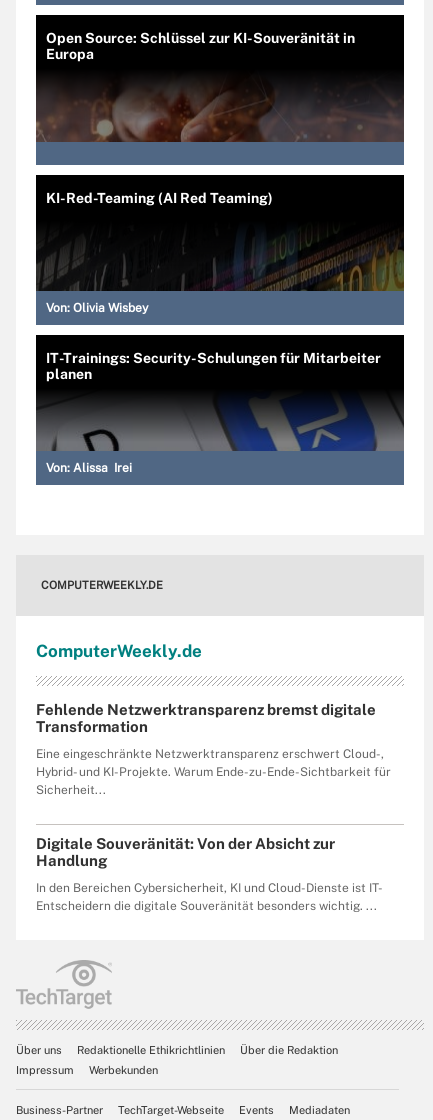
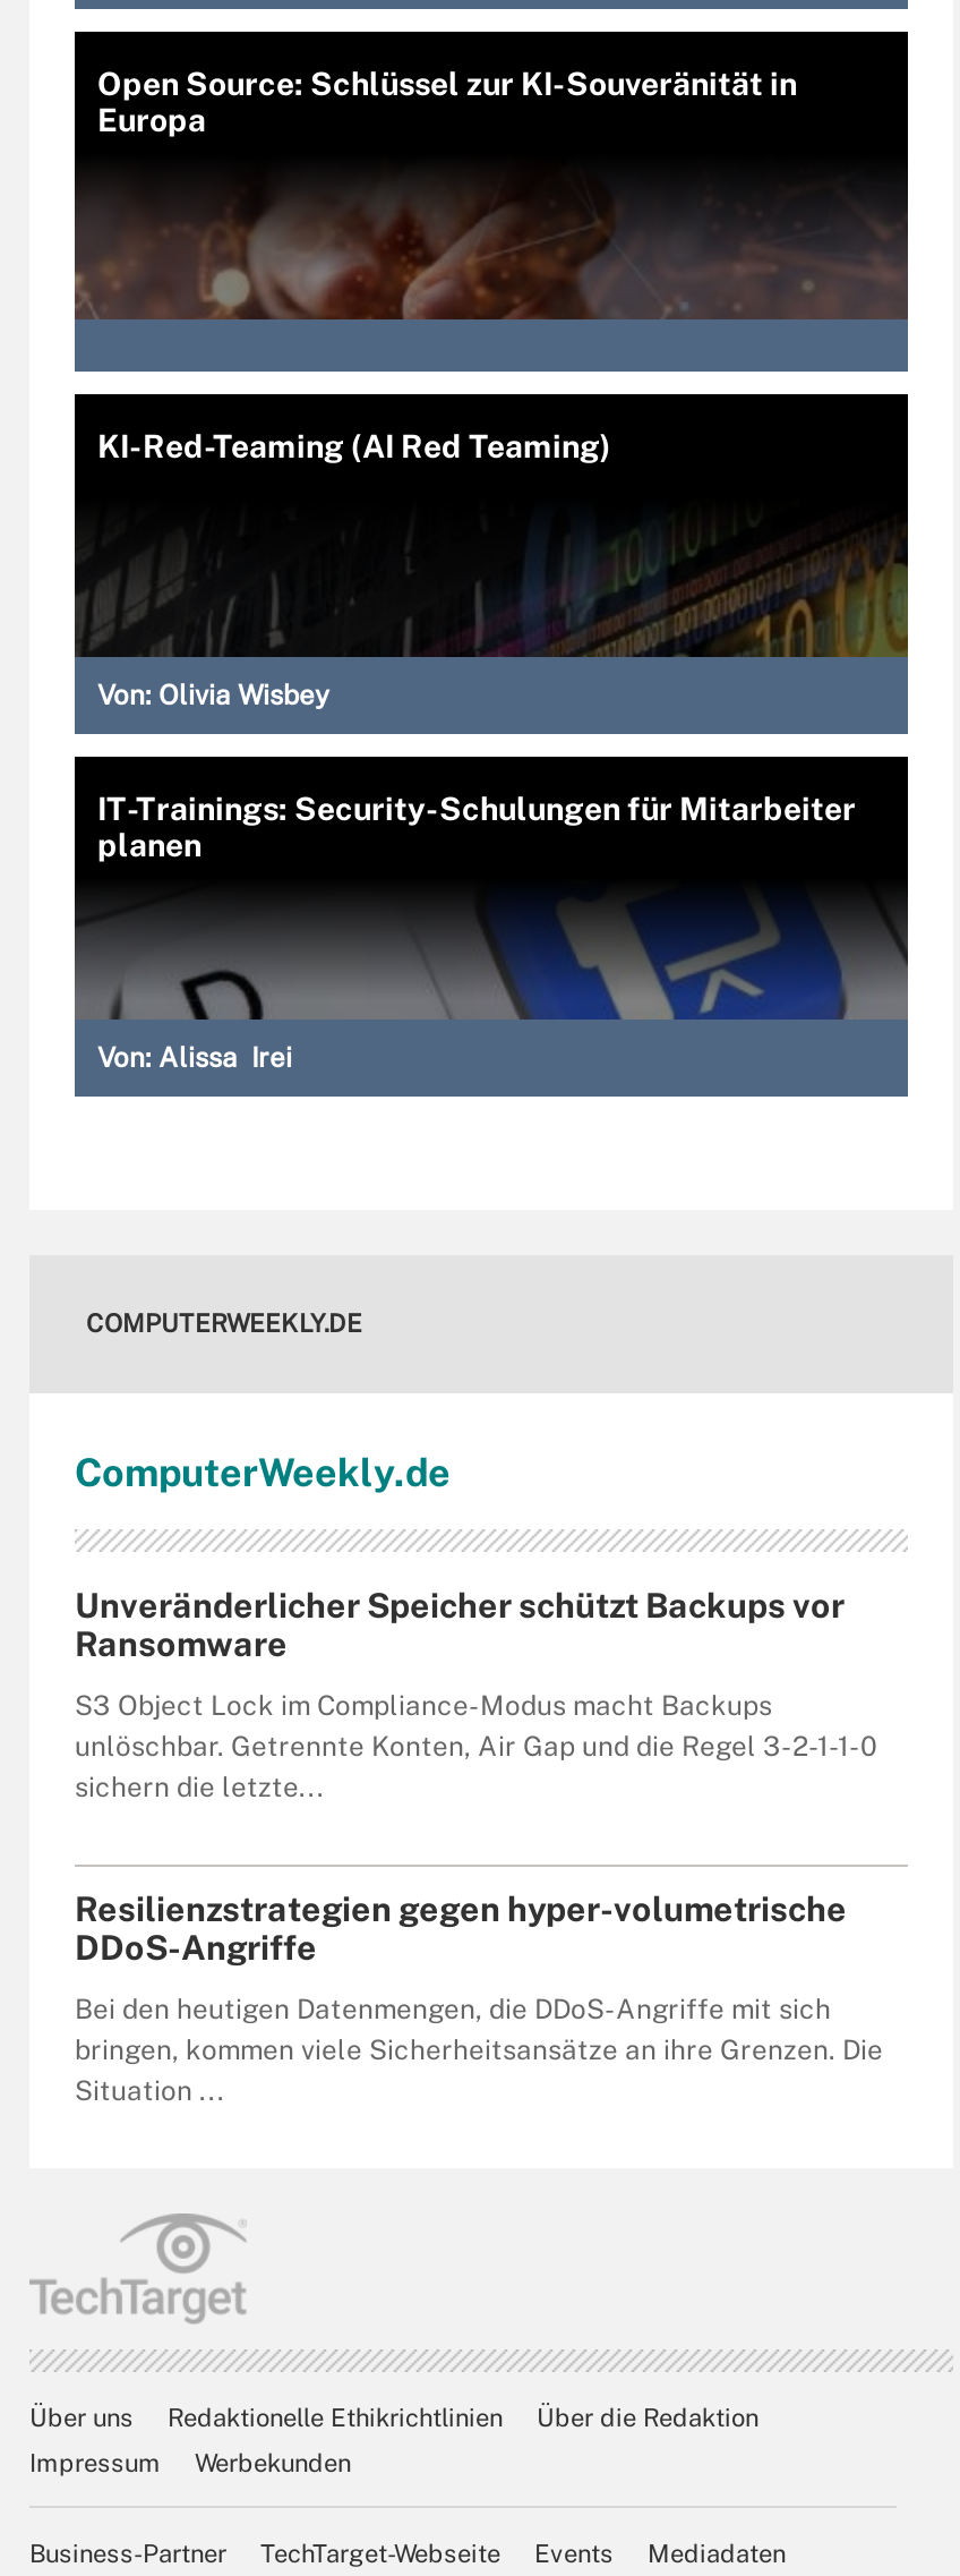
- Fehlende Netzwerktransparenz bremst digitale
- Transformation
+ Unveränderlicher Speicher schützt Backups vor
+ Ransomware

- Eine eingeschränkte Netzwerktransparenz erschwert Cloud-,
- Hybrid- und KI-Projekte. Warum Ende-zu-Ende-Sichtbarkeit für
- Sicherheit...
+ S3 Object Lock im Compliance-Modus macht Backups
+ unlöschbar. Getrennte Konten, Air Gap und die Regel 3-2-1-1-0
+ sichern die letzte...

- Digitale Souveränität: Von der Absicht zur
- Handlung
+ Resilienzstrategien gegen hyper-volumetrische
+ DDoS-Angriffe

- In den Bereichen Cybersicherheit, KI und Cloud-Dienste ist IT-
- Entscheidern die digitale Souveränität besonders wichtig. ...
+ Bei den heutigen Datenmengen, die DDoS-Angriffe mit sich
+ bringen, kommen viele Sicherheitsansätze an ihre Grenzen. Die
+ Situation ...
